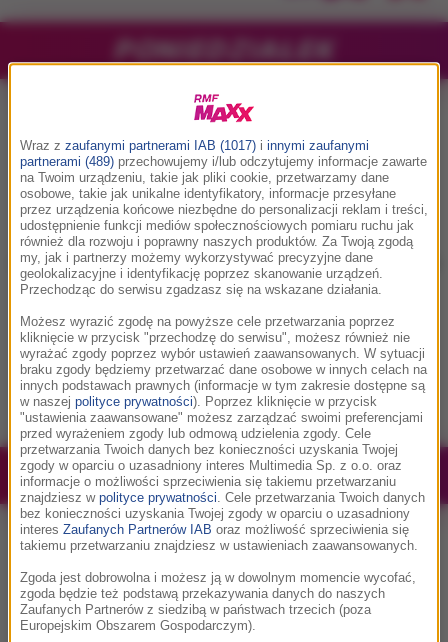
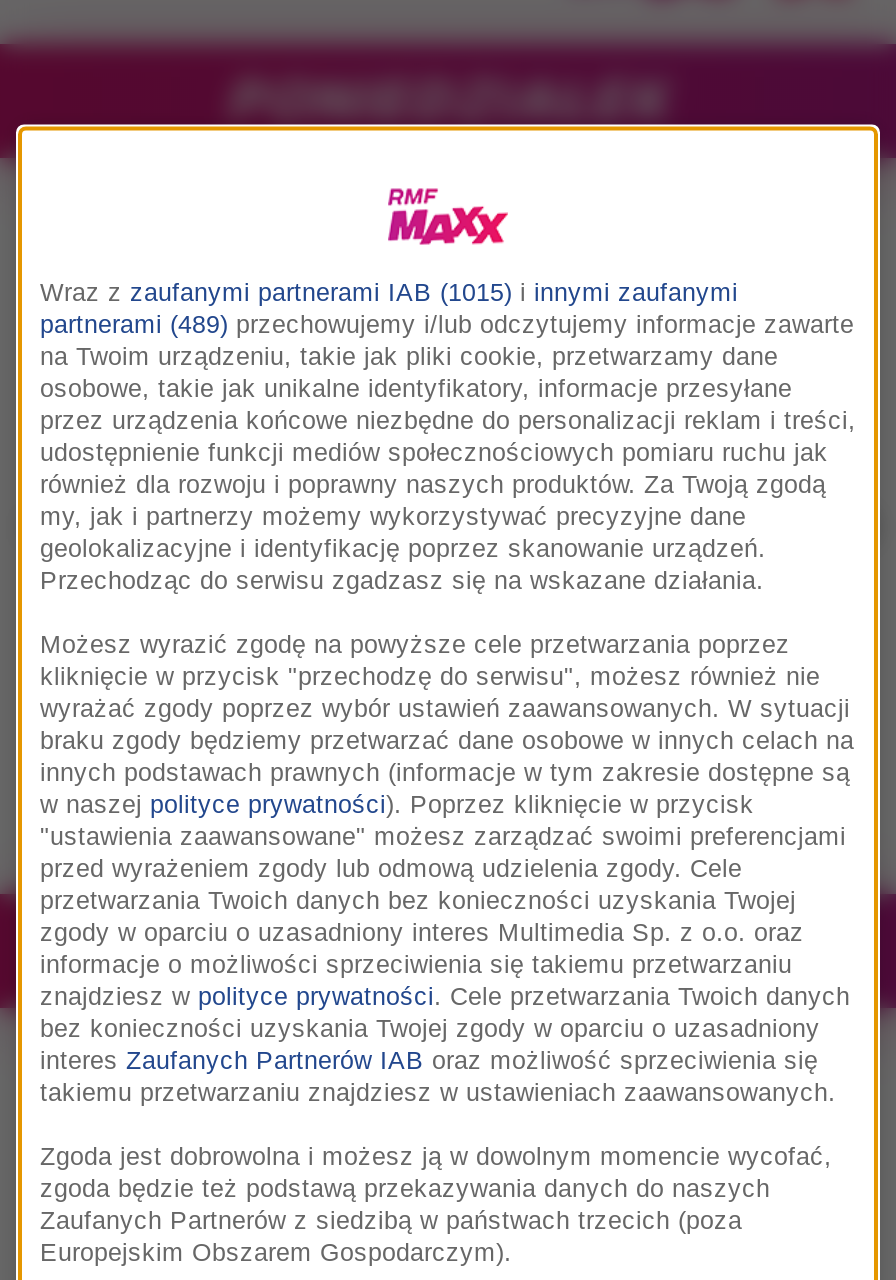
- Wraz z zaufanymi partnerami IAB (1017) i innymi zaufanymi
+ Wraz z zaufanymi partnerami IAB (1015) i innymi zaufanymi
